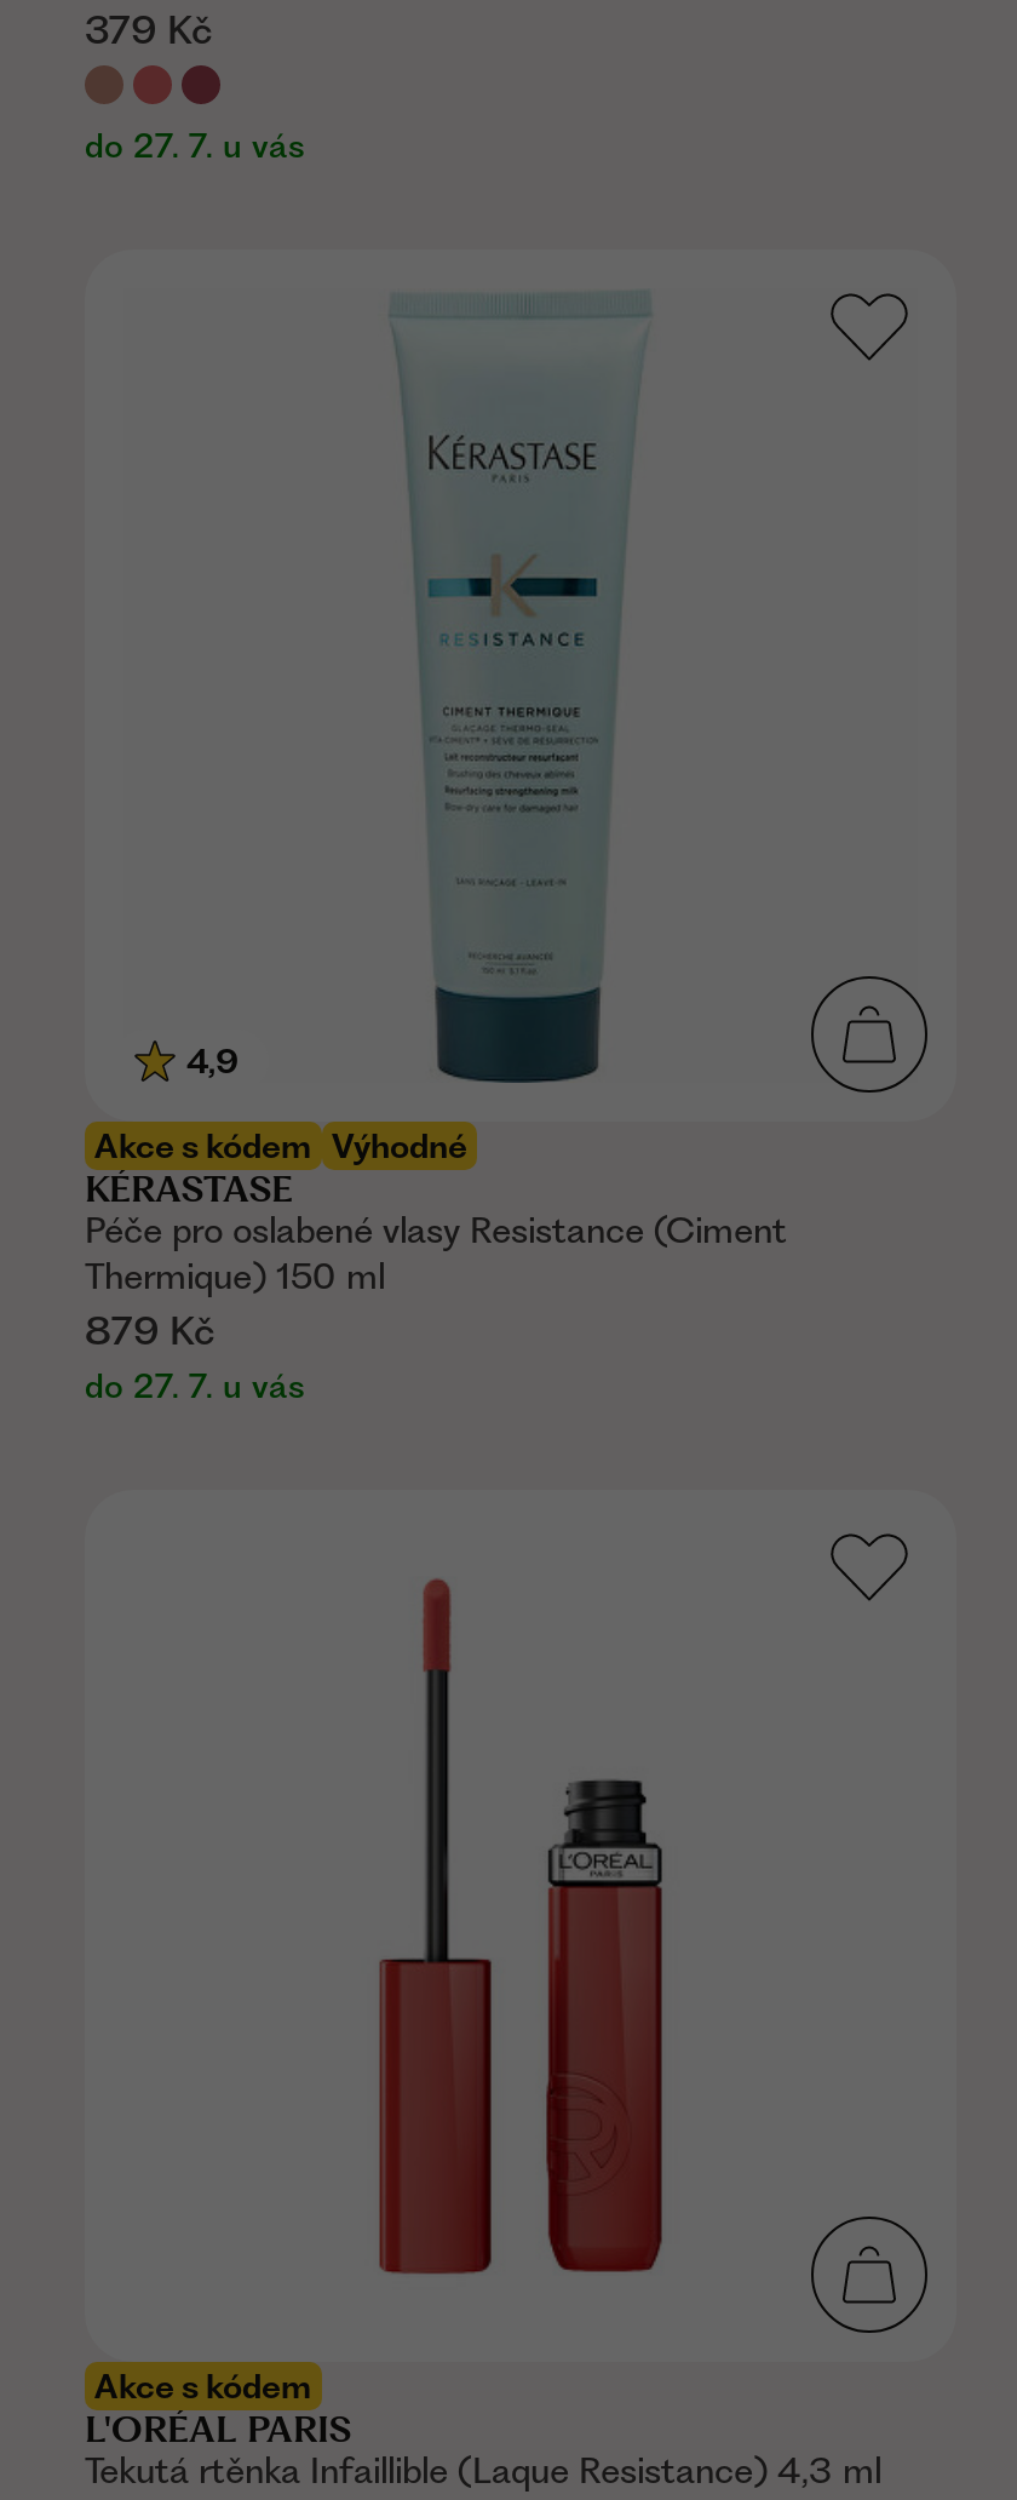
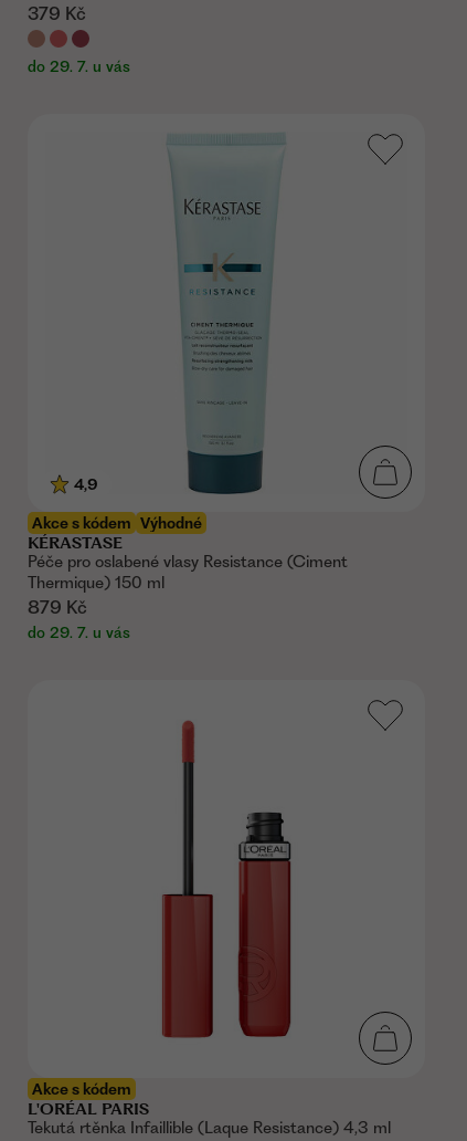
- do 27. 7. u vás
+ do 29. 7. u vás

- do 27. 7. u vás
+ do 29. 7. u vás
